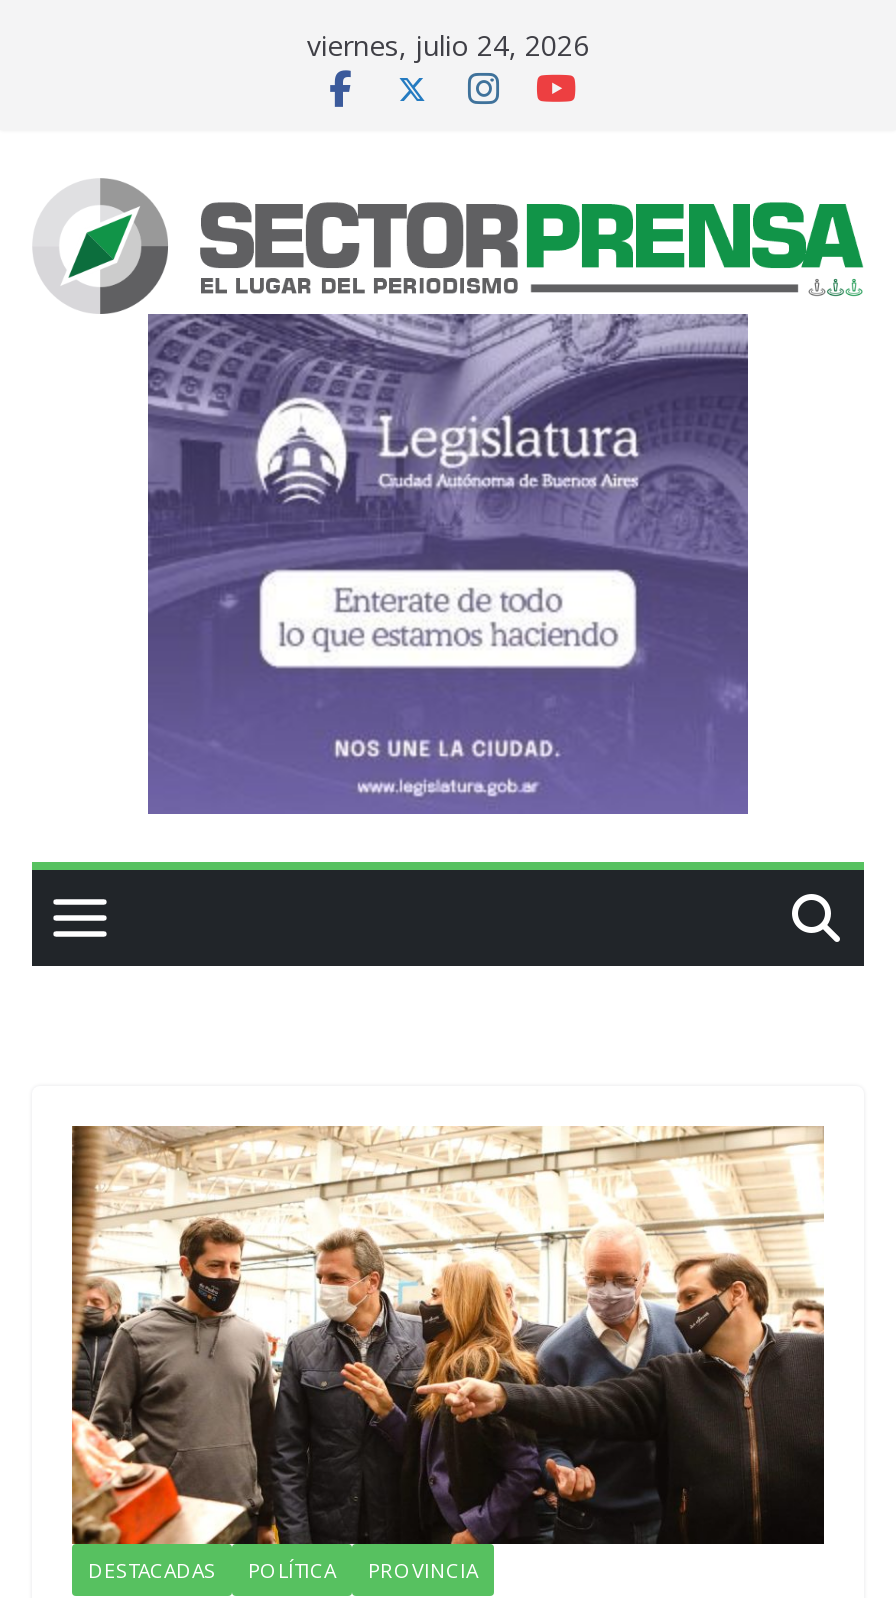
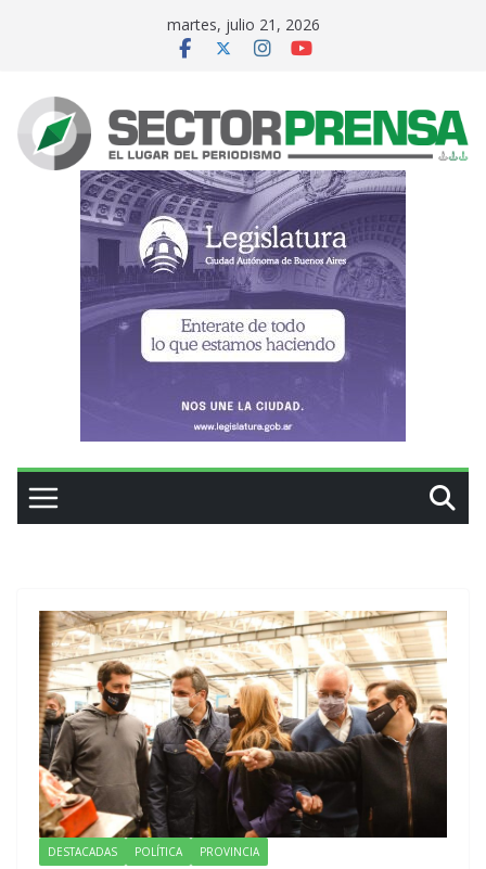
- viernes, julio 24, 2026
+ martes, julio 21, 2026
